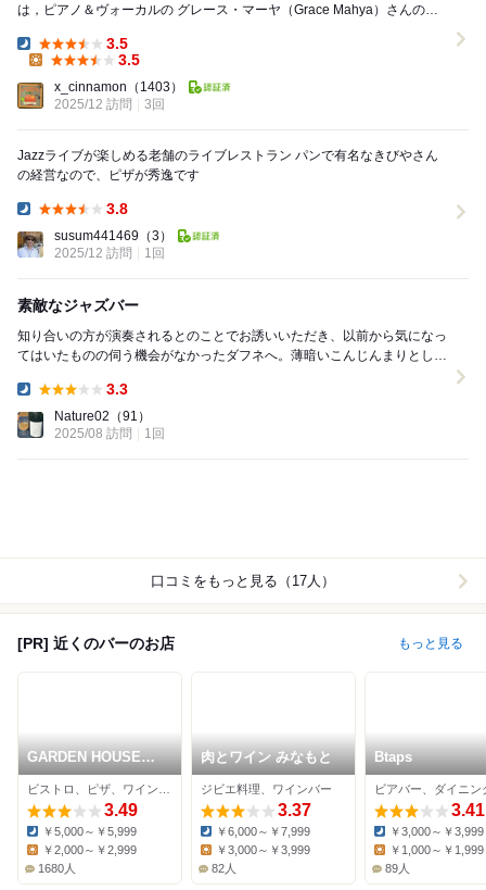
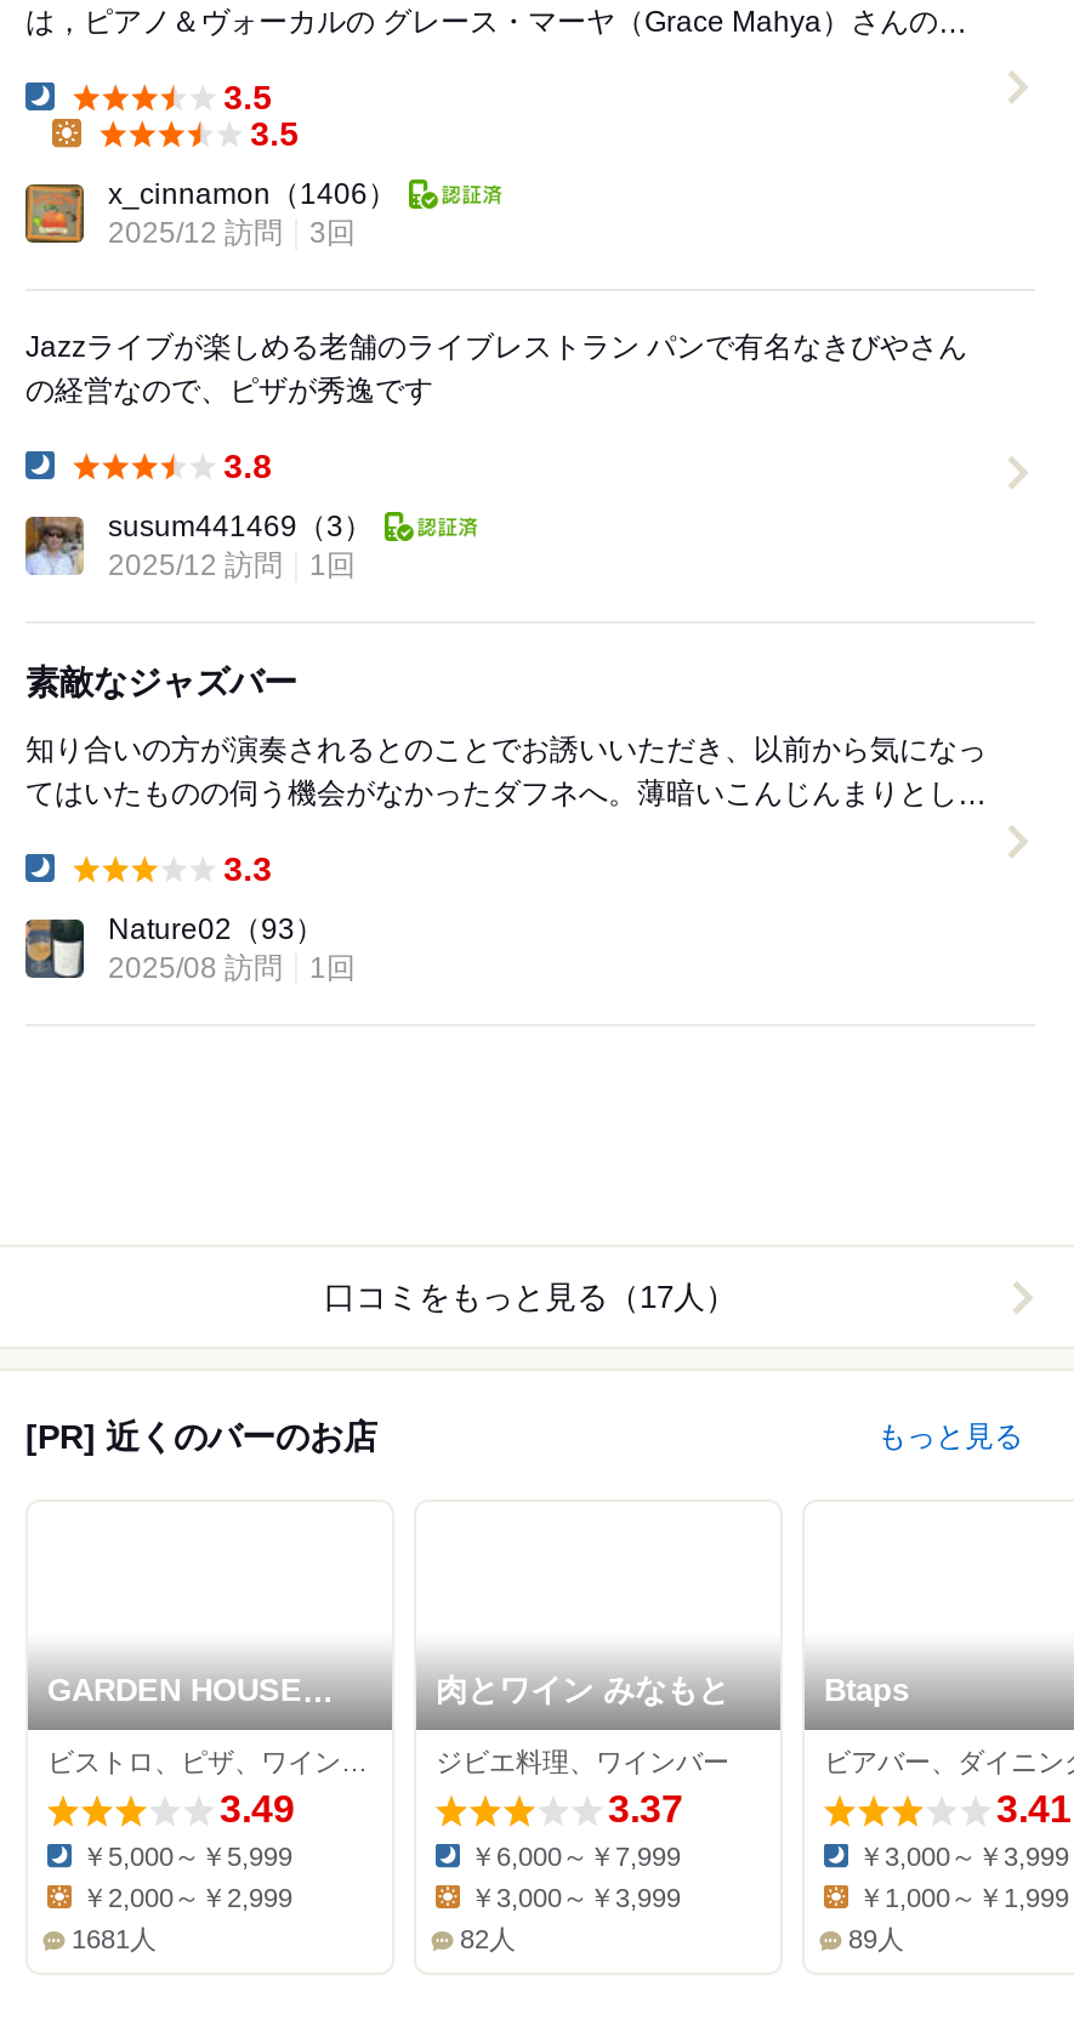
- x_cinnamon（1403）
+ x_cinnamon（1406）

- Nature02（91）
+ Nature02（93）

- 1680人
+ 1681人
